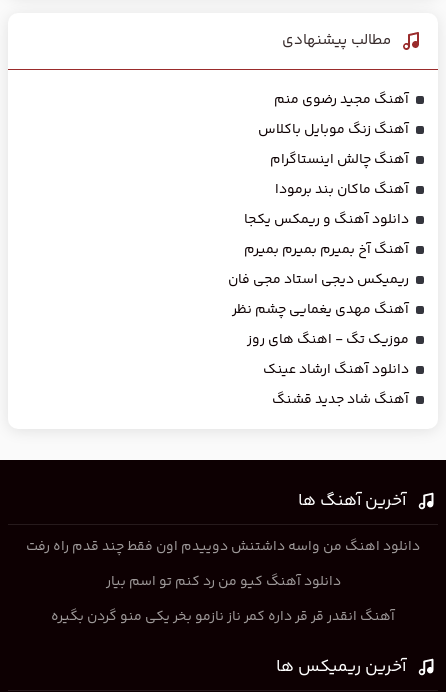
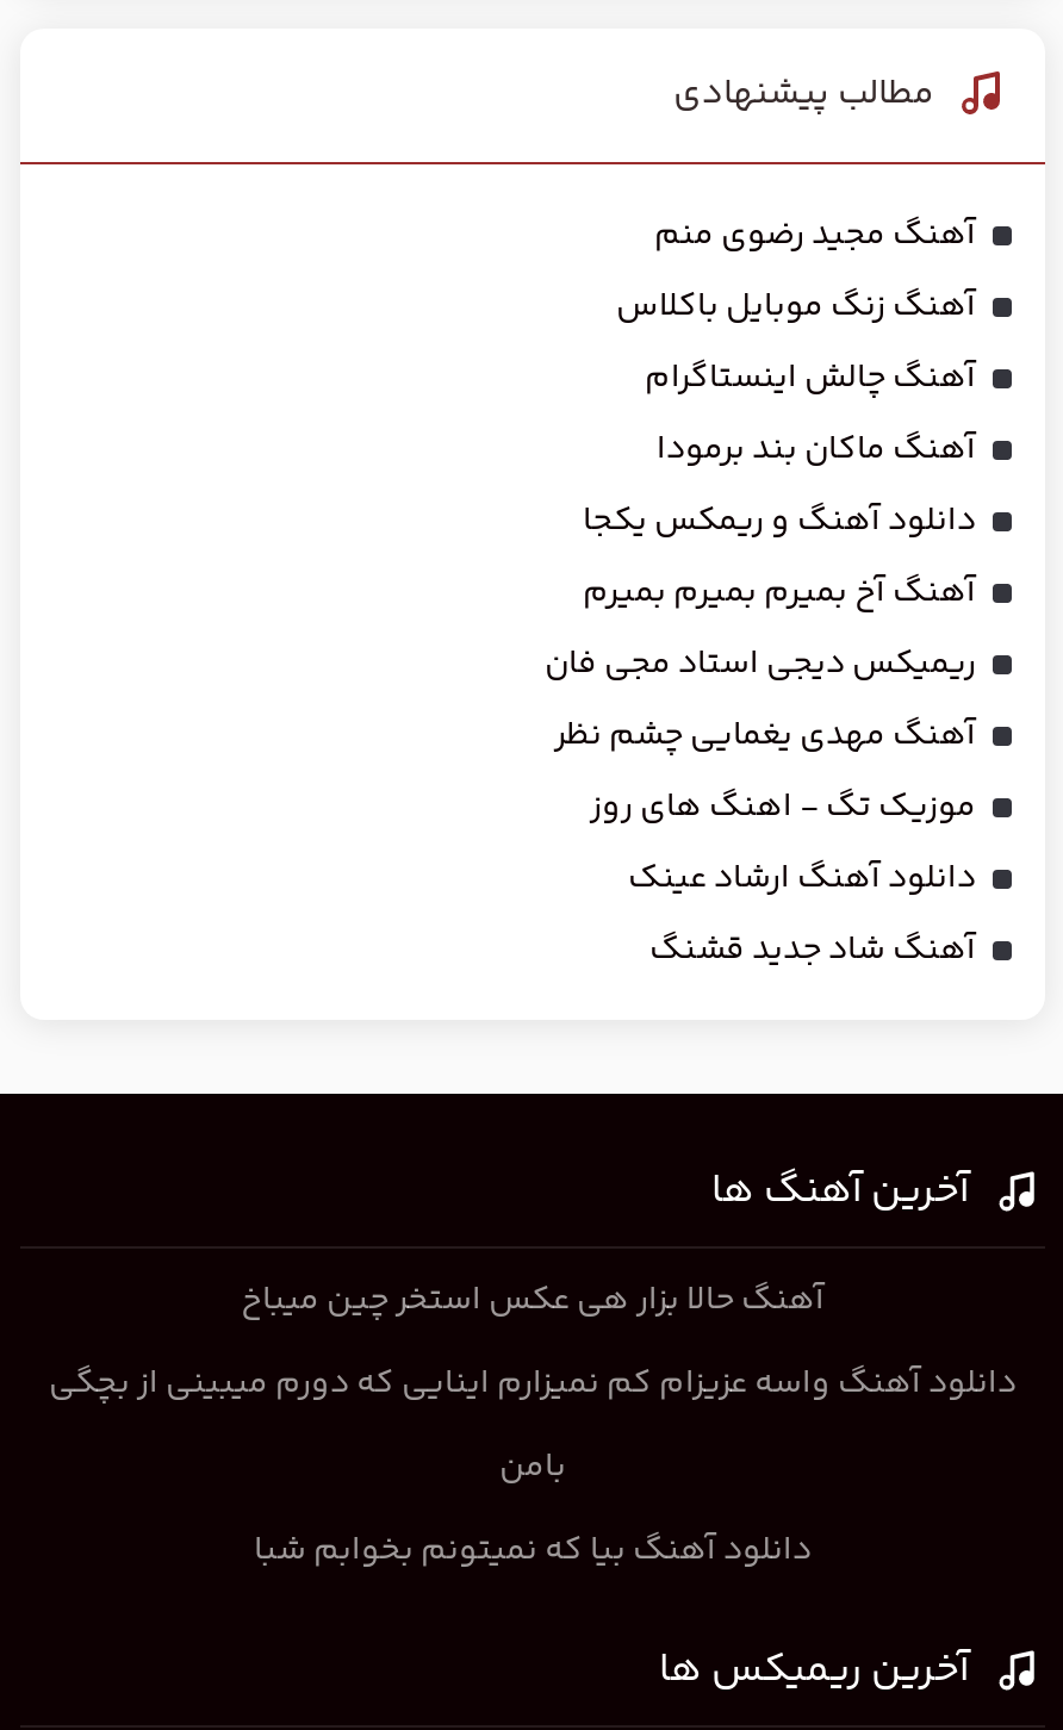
- دانلود اهنگ من واسه داشتنش دوییدم اون فقط چند قدم راه رفت
- دانلود آهنگ کیو من رد کنم تو اسم بیار
- آهنگ انقدر قر قر داره کمر ناز نازمو بخر یکی منو گردن بگیره
+ آهنگ حالا بزار هی عکس استخر چین میباخ
+ دانلود آهنگ واسه عزیزام کم نمیزارم اینایی که دورم میبینی از بچگی
+ بامن
+ دانلود آهنگ بیا که نمیتونم بخوابم شبا
